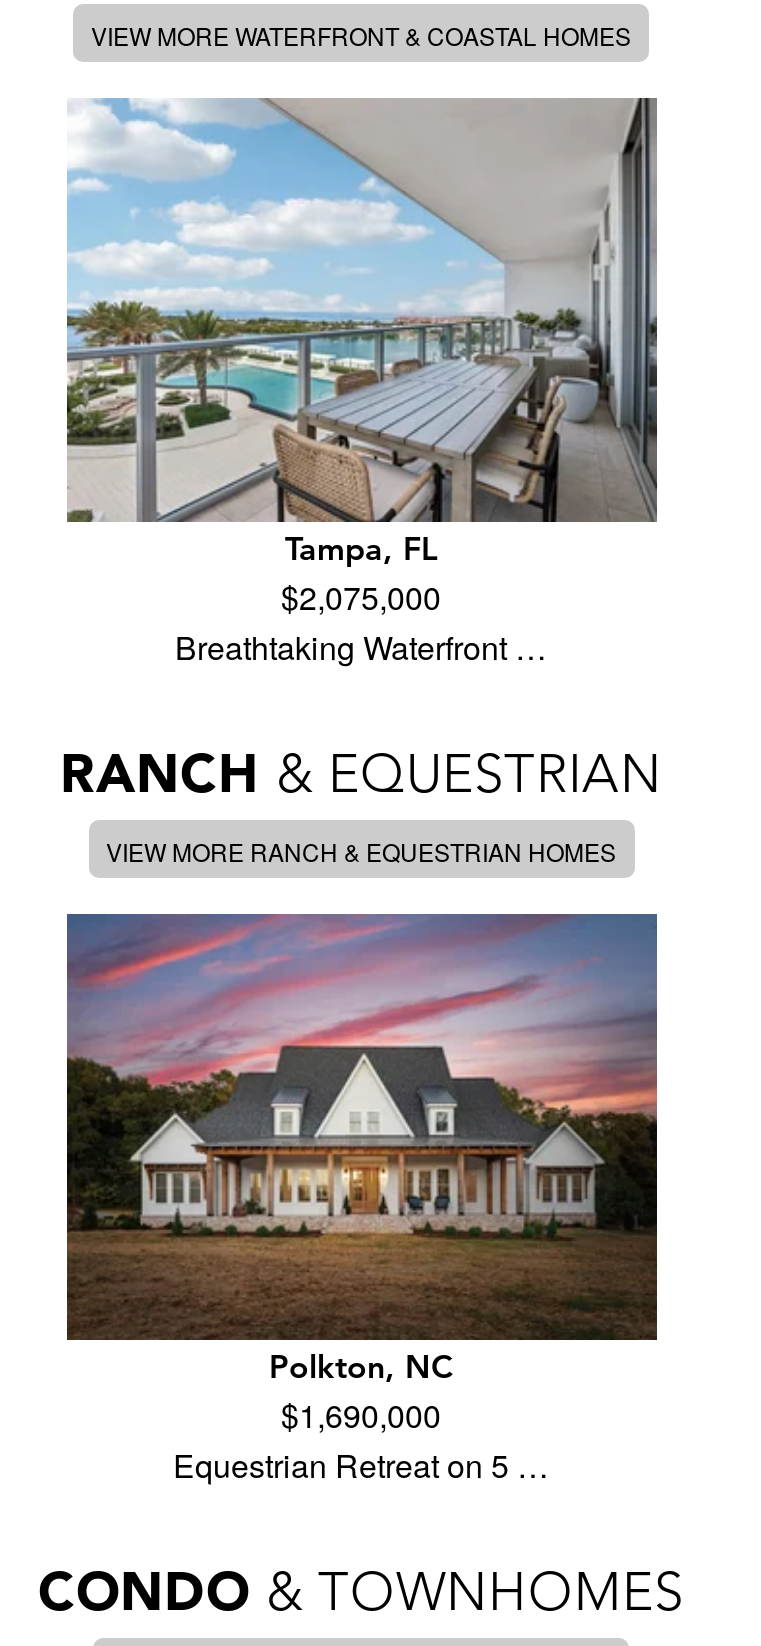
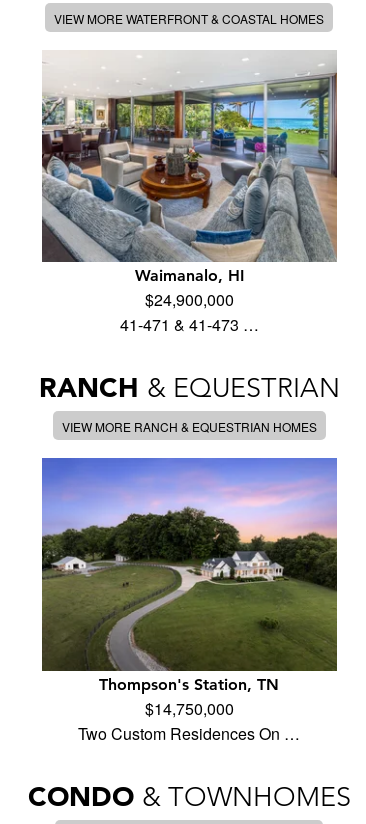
- [image]
- Tampa, FL
- $2,075,000
- Breathtaking Waterfront …
+ [image]
+ Waimanalo, HI
+ $24,900,000
+ 41-471 & 41-473 …

- [image]
- Polkton, NC
- $1,690,000
- Equestrian Retreat on 5 …
+ [image]
+ Thompson's Station, TN
+ $14,750,000
+ Two Custom Residences On …
